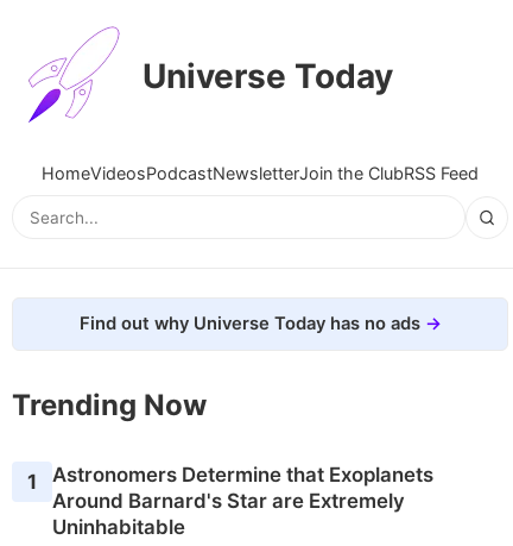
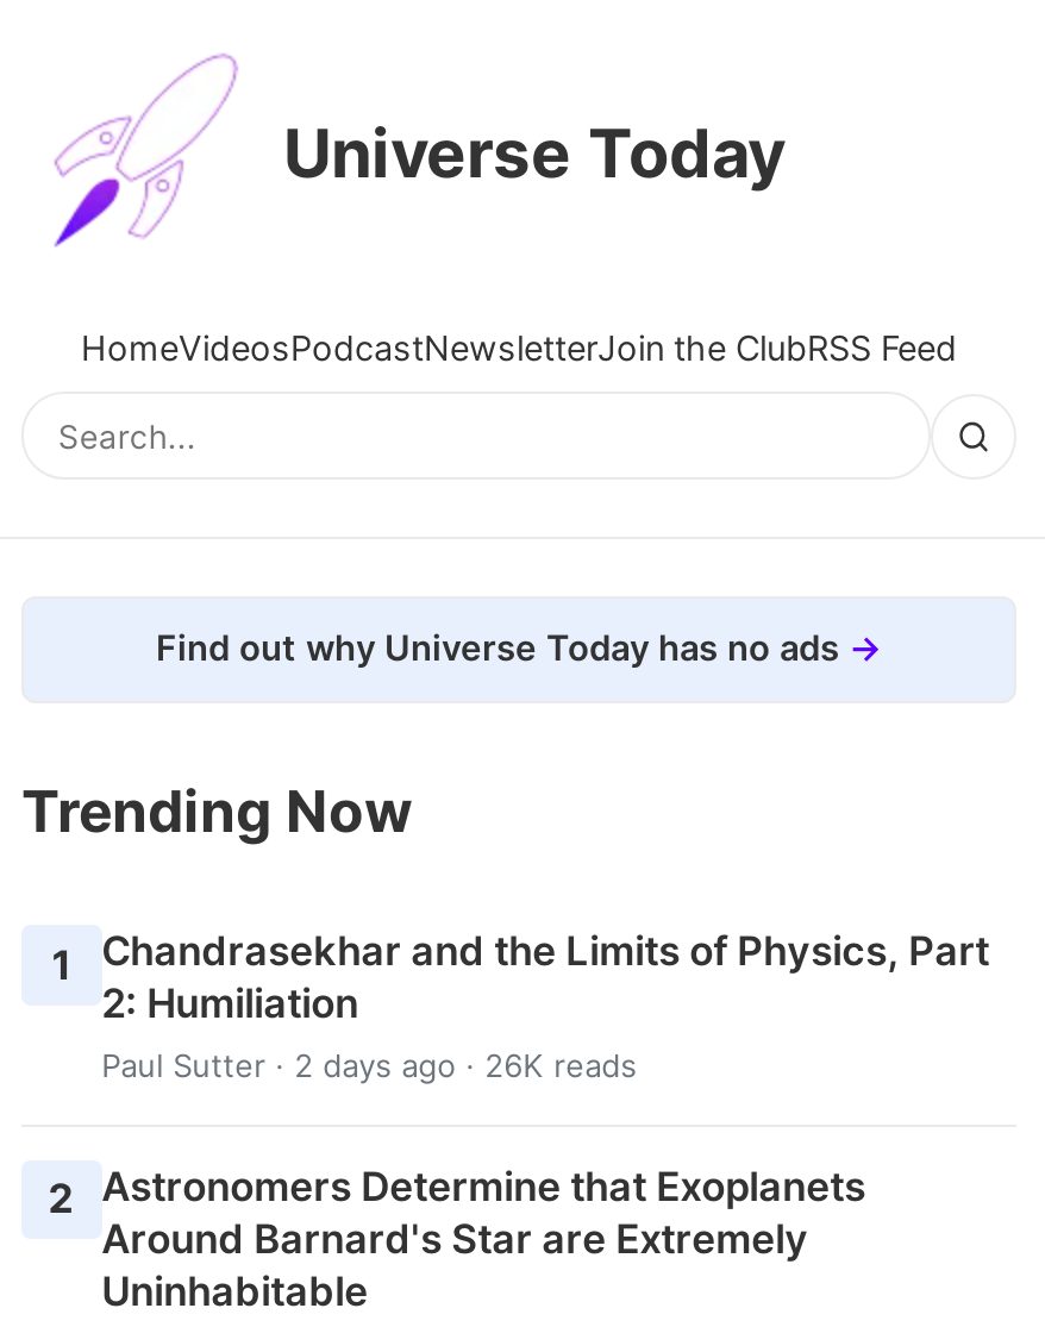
- Astronomers Determine that Exoplanets
+ Chandrasekhar and the Limits of Physics, Part
+ 2: Humiliation
+ Paul Sutter · 2 days ago · 26K reads
+ 2 Astronomers Determine that Exoplanets
